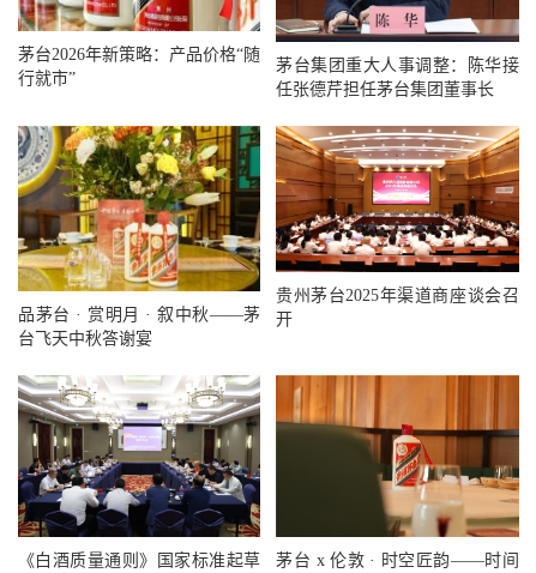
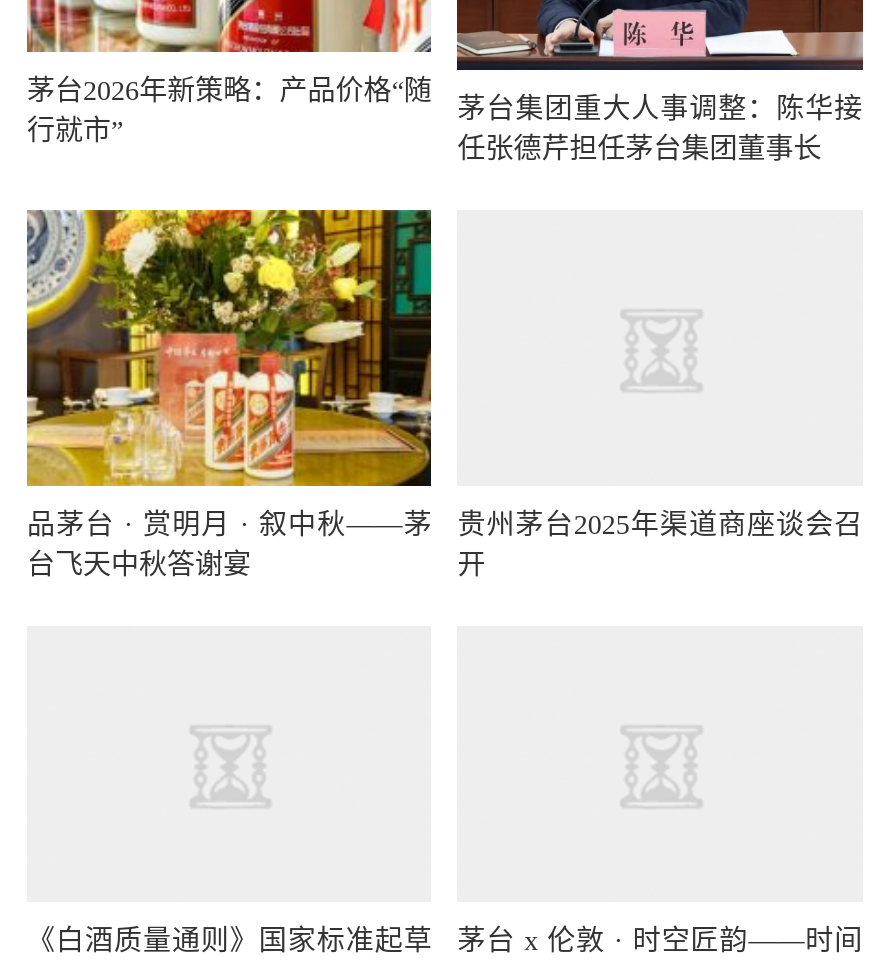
- [image]

- [image]

- [image]
